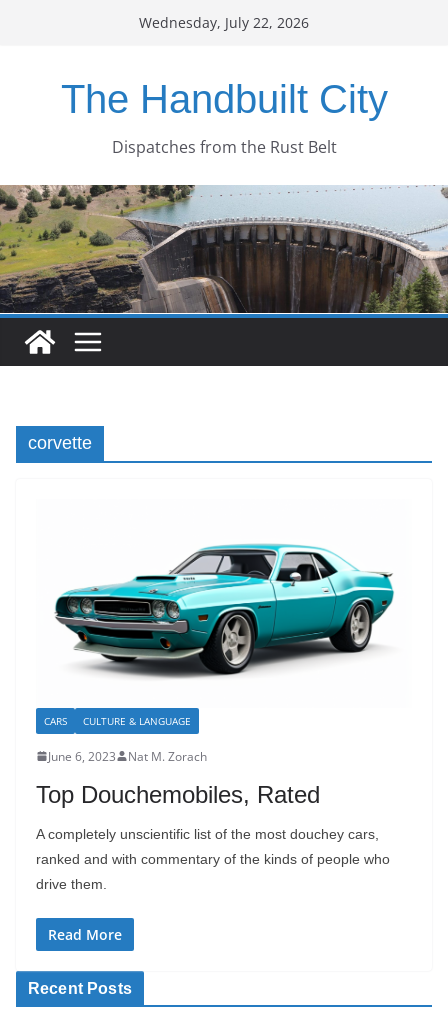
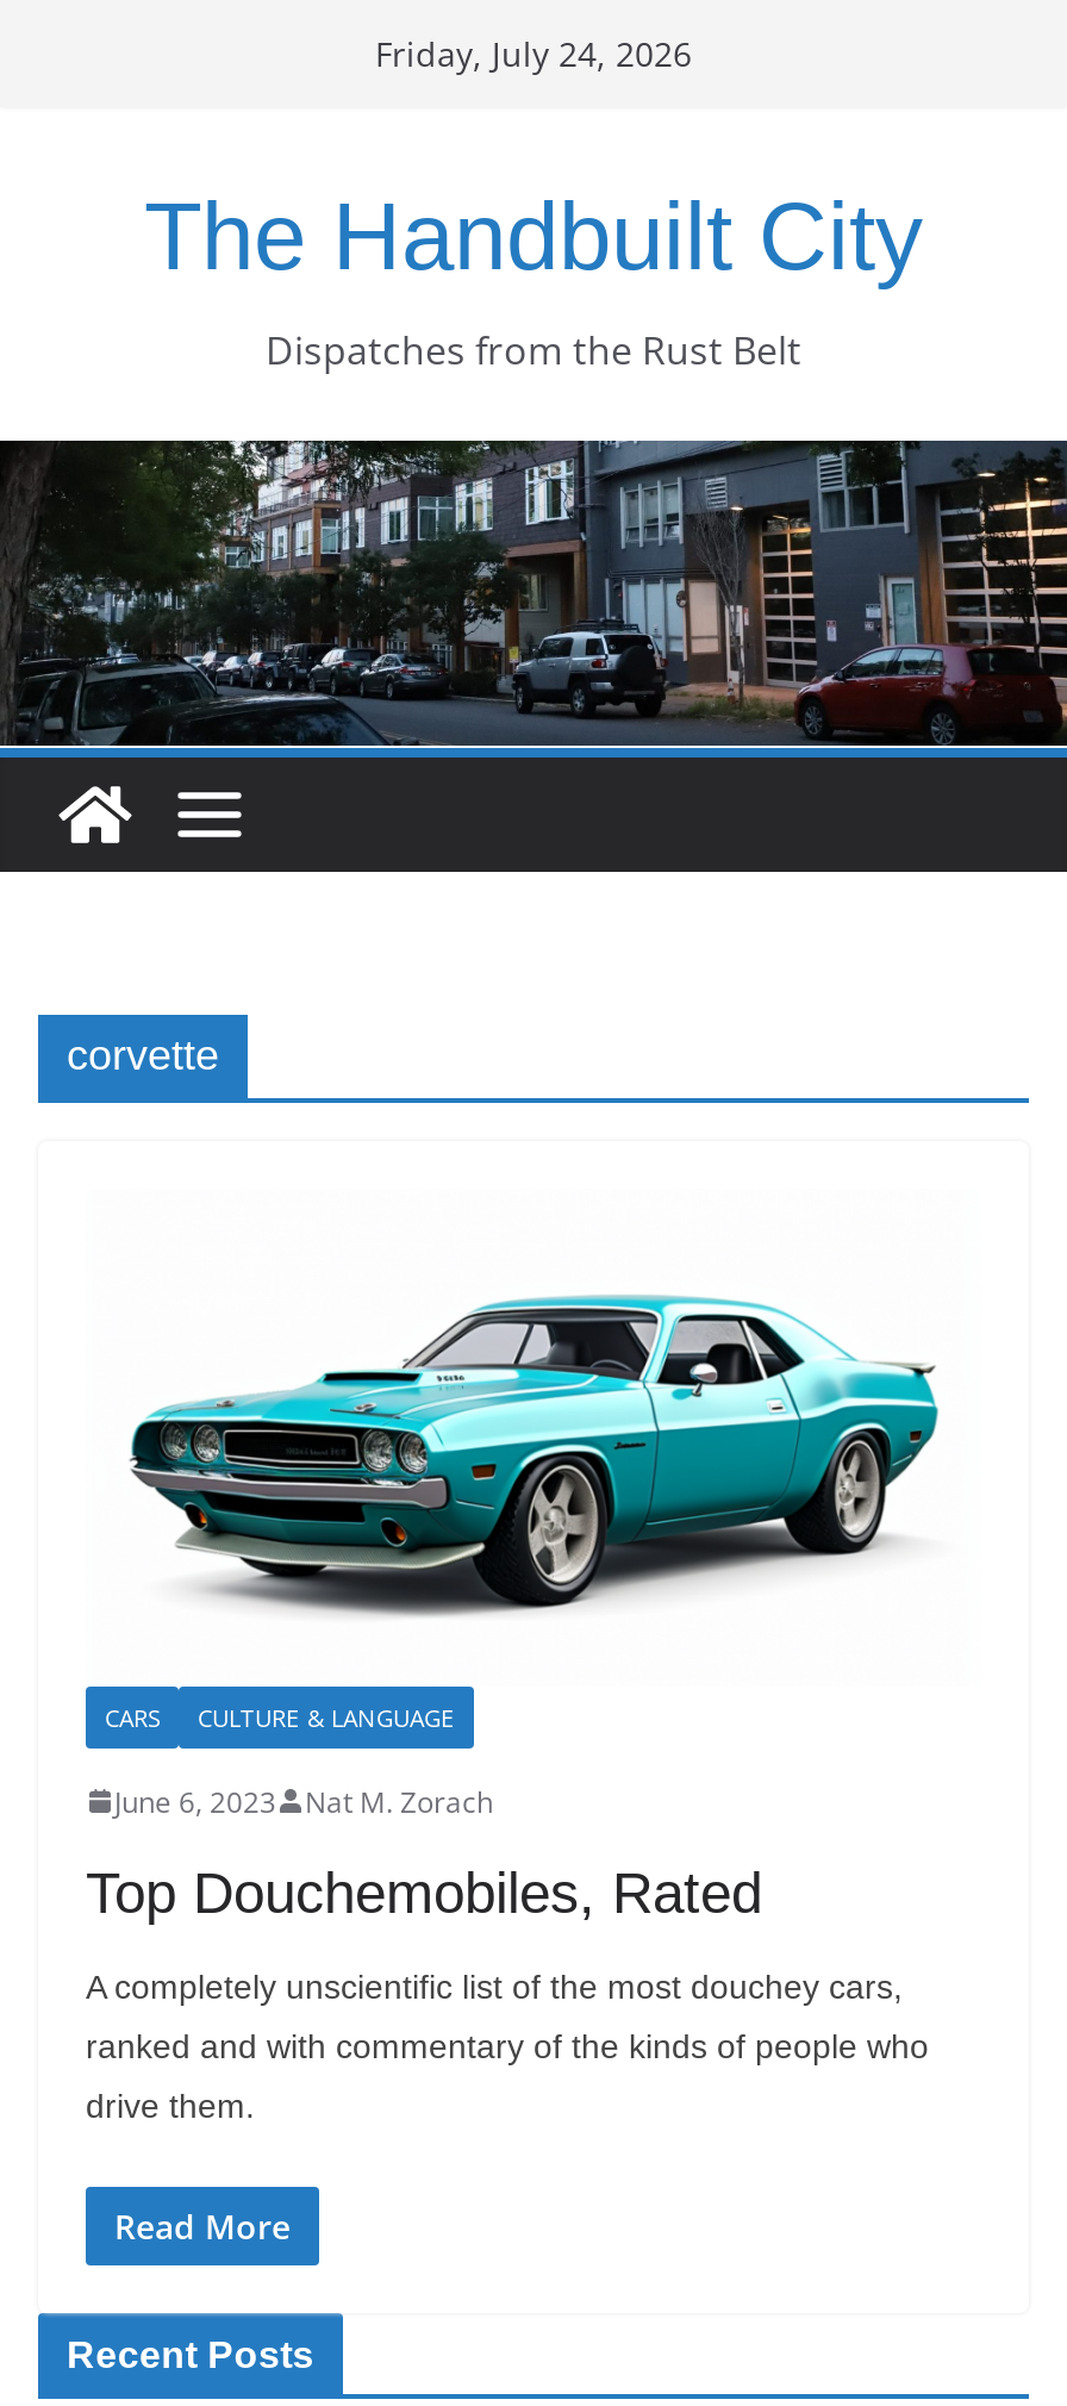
- Wednesday, July 22, 2026
+ Friday, July 24, 2026

- [image]
+ [image]
